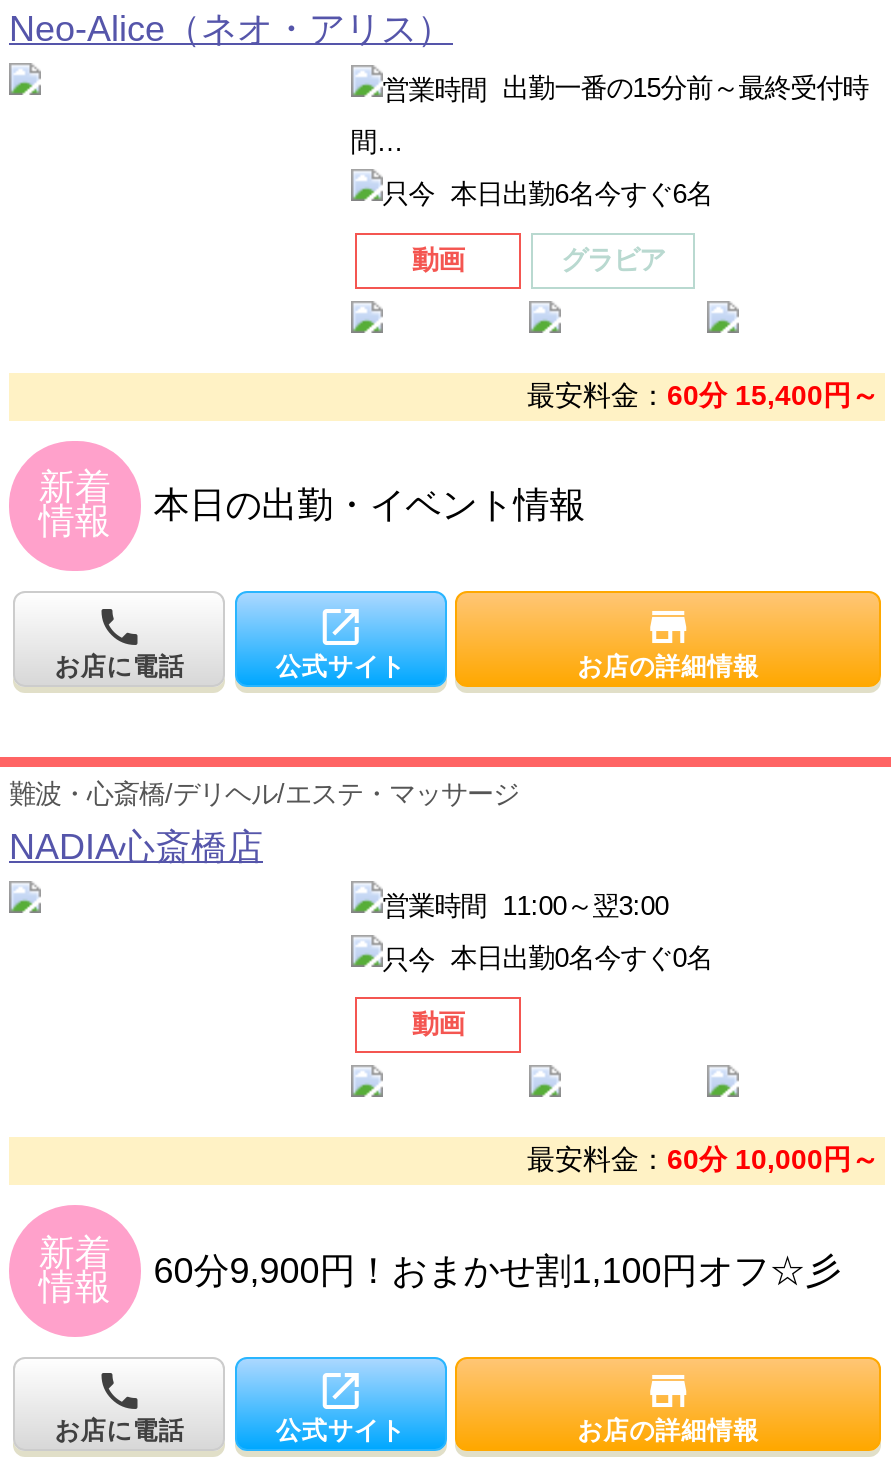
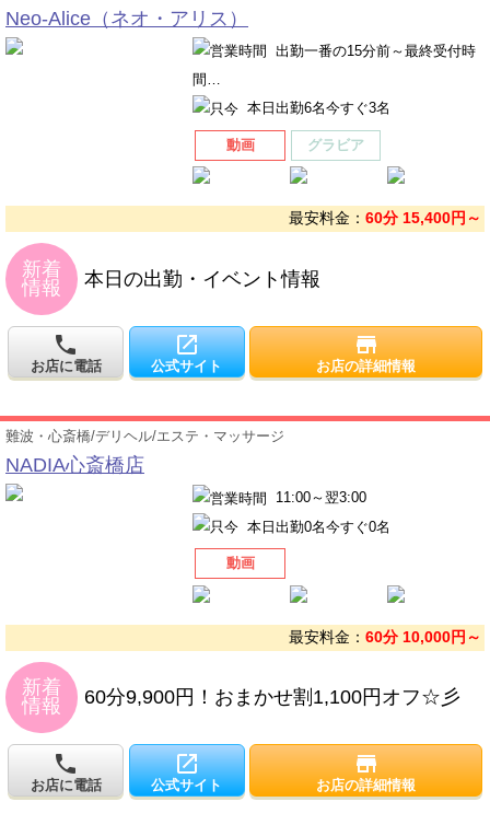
- 本日出勤6名今すぐ6名
+ 本日出勤6名今すぐ3名
